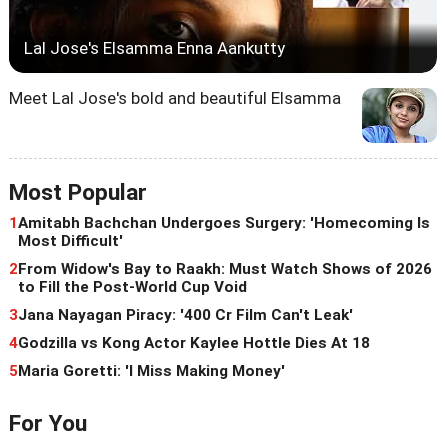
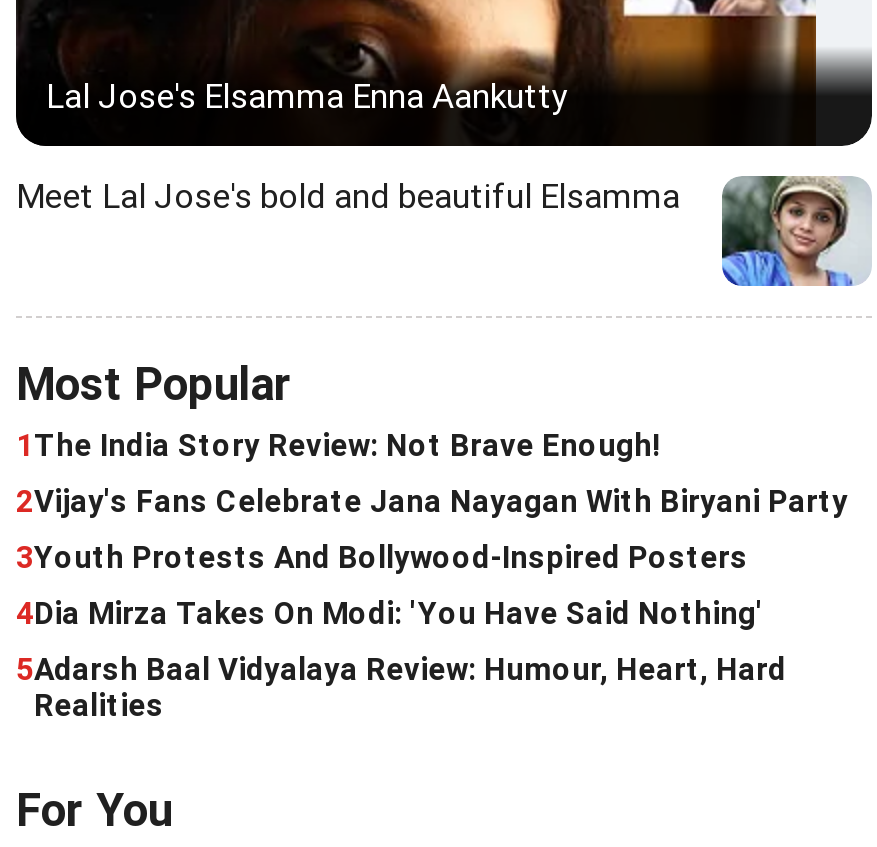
- 1Amitabh Bachchan Undergoes Surgery: 'Homecoming Is
- Most Difficult'
+ 1 The India Story Review: Not Brave Enough!

- 2From Widow's Bay to Raakh: Must Watch Shows of 2026
- to Fill the Post-World Cup Void
+ 2Vijay's Fans Celebrate Jana Nayagan With Biryani Party

- 3Jana Nayagan Piracy: '400 Cr Film Can't Leak'
+ 3Youth Protests And Bollywood-Inspired Posters

- 4Godzilla vs Kong Actor Kaylee Hottle Dies At 18
+ 4Dia Mirza Takes On Modi: 'You Have Said Nothing'

- 5Maria Goretti: 'I Miss Making Money'
+ 5Adarsh Baal Vidyalaya Review: Humour, Heart, Hard
+ Realities
